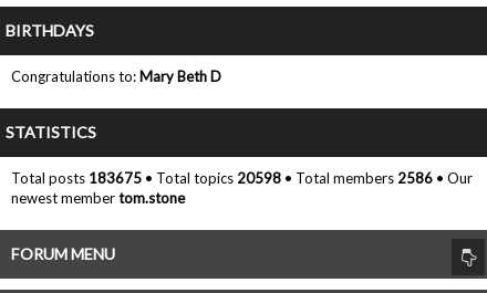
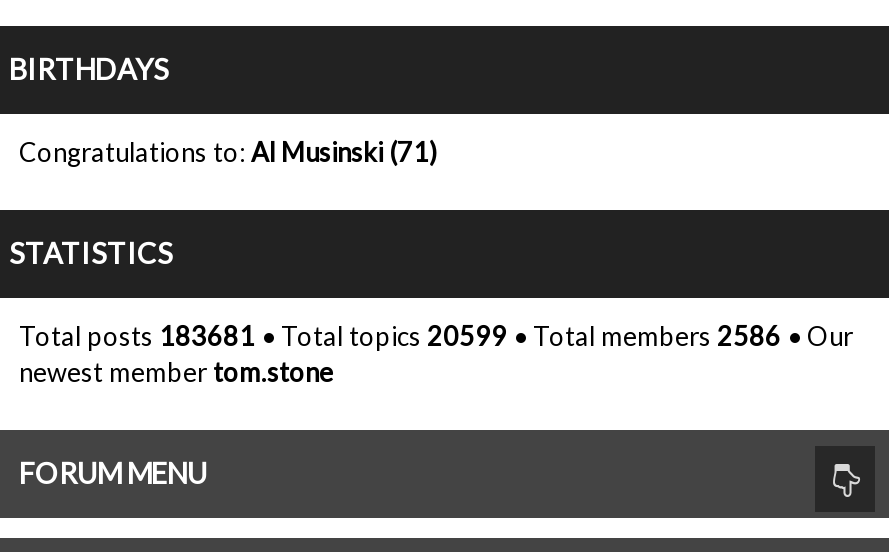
- Congratulations to: Mary Beth D
+ Congratulations to: Al Musinski (71)

- Total posts 183675 • Total topics 20598 • Total members 2586 • Our
+ Total posts 183681 • Total topics 20599 • Total members 2586 • Our
